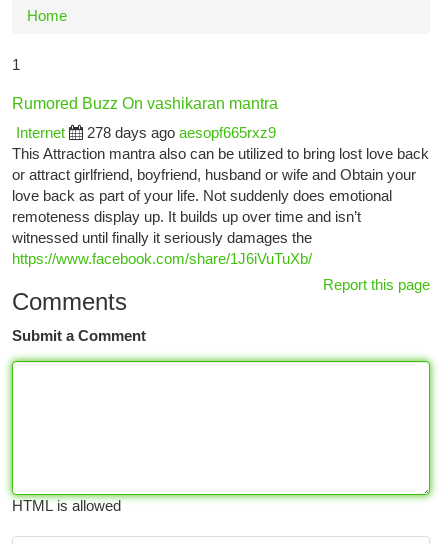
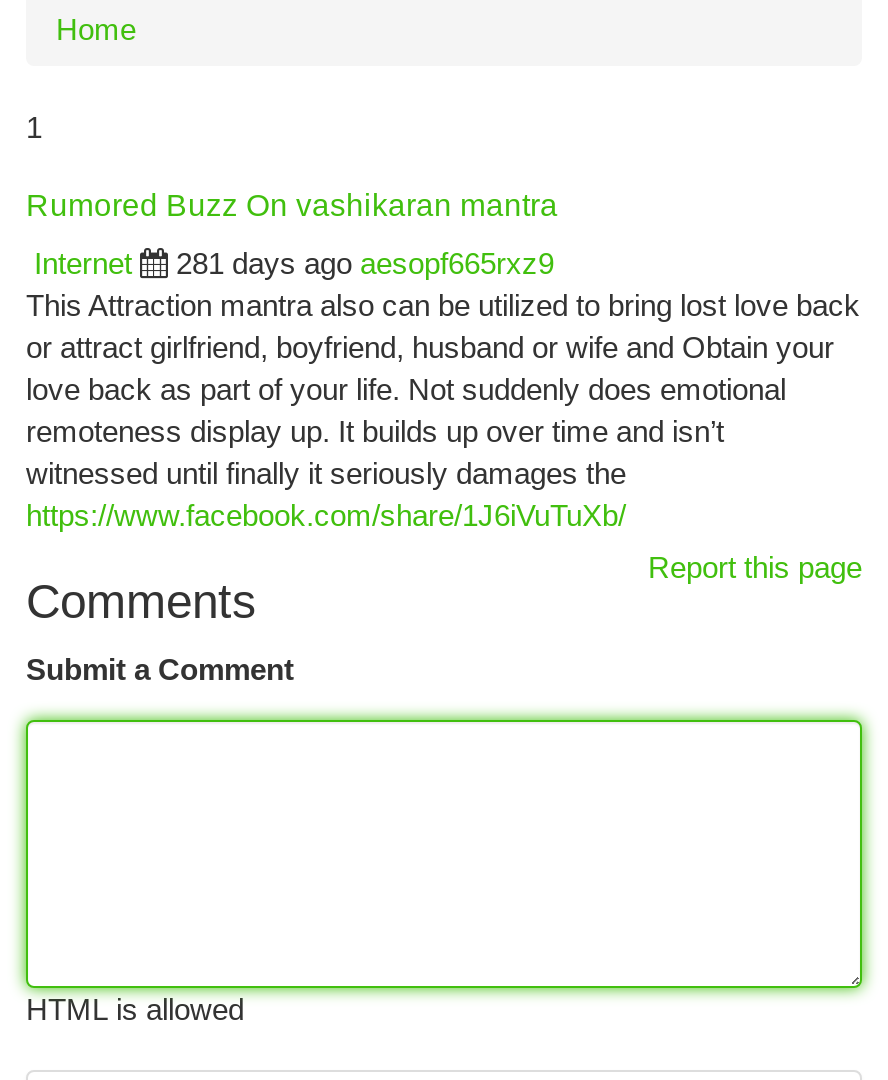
- 278 days ago aesopf665rxz9
+ 281 days ago aesopf665rxz9
